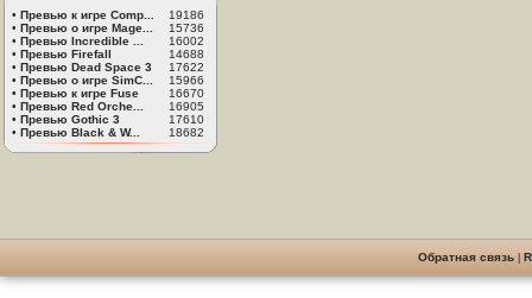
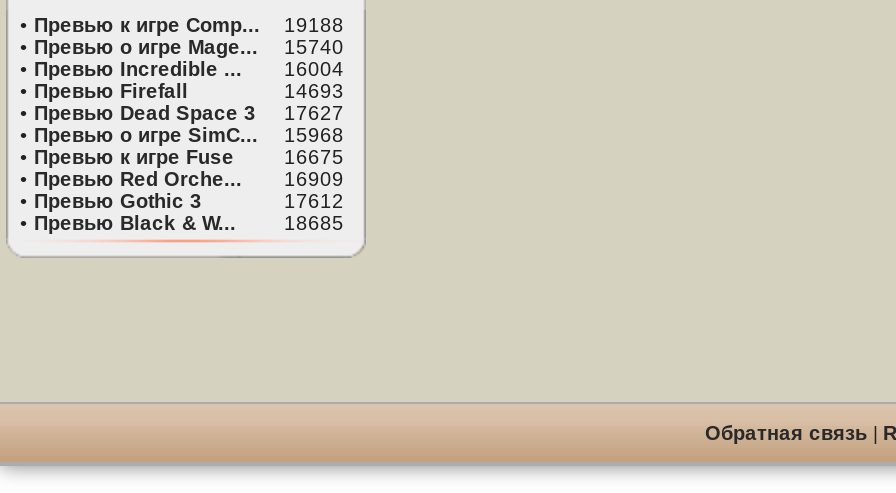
- • Превью к игре Comp... 19186
+ • Превью к игре Comp... 19188

- • Превью о игре Mage... 15736
+ • Превью о игре Mage... 15740

- • Превью Incredible ... 16002
+ • Превью Incredible ... 16004

- 14688
+ 14693

- • Превью Dead Space 3 17622
+ • Превью Dead Space 3 17627

- 15966
+ 15968

- 16670
+ 16675

- • Превью Red Orche... 16905
+ • Превью Red Orche... 16909

- 17610
+ 17612

- 18682
+ 18685
